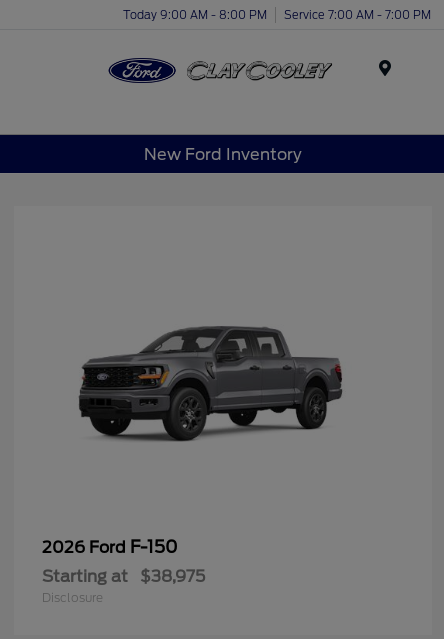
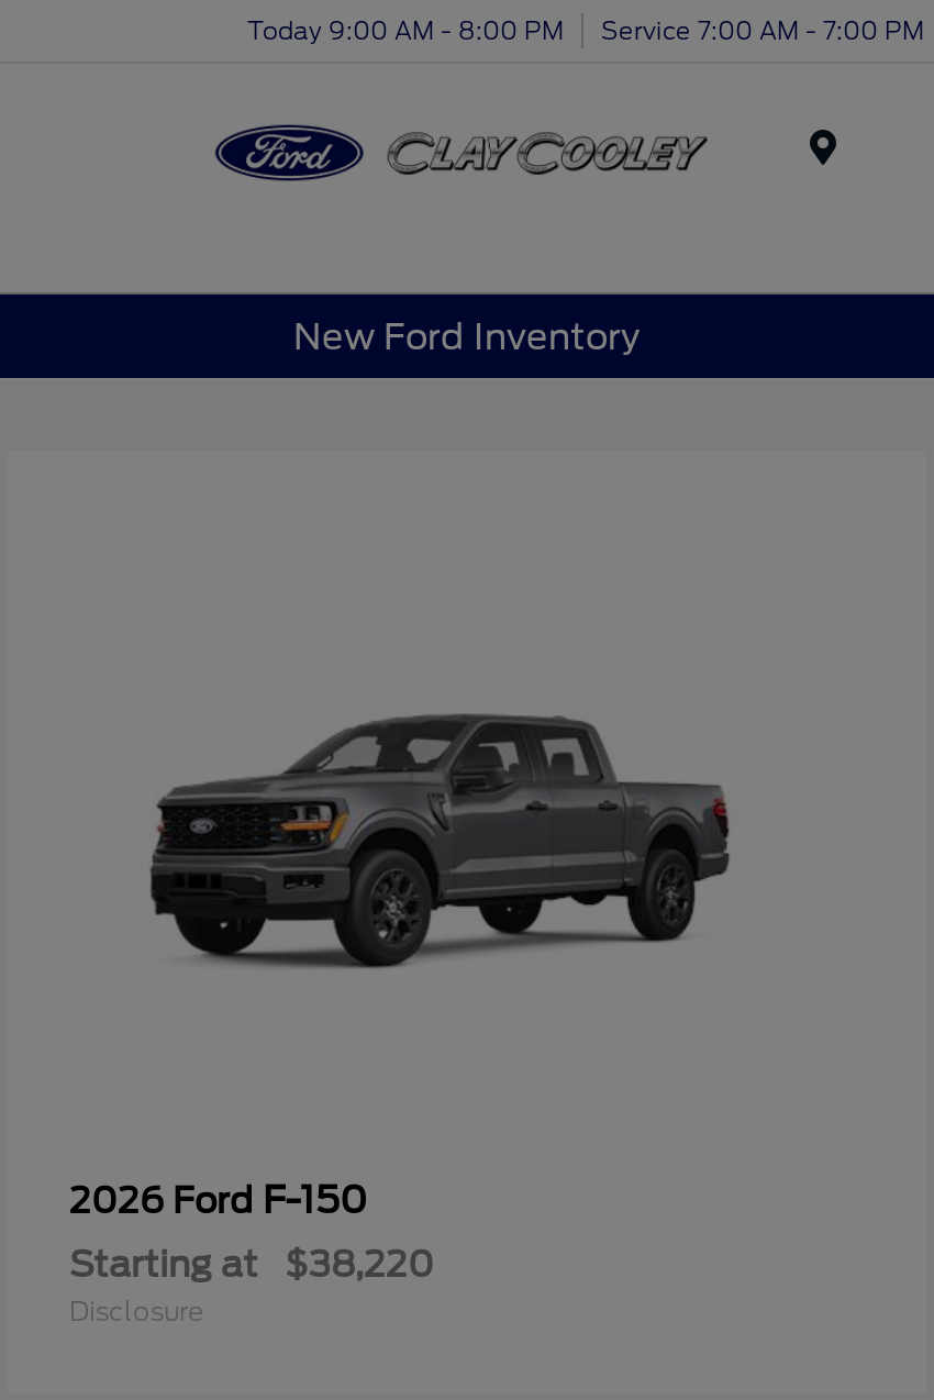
- Starting at $38,975
+ Starting at $38,220
